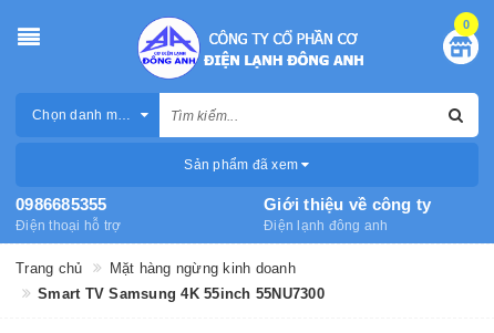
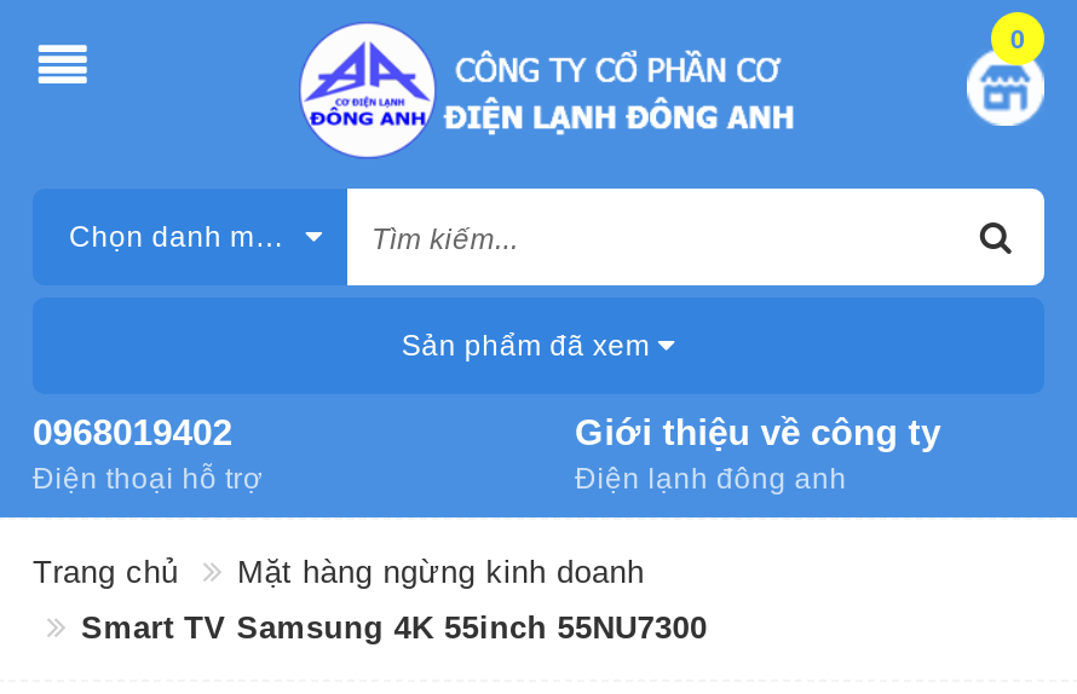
- 0986685355
+ 0968019402
